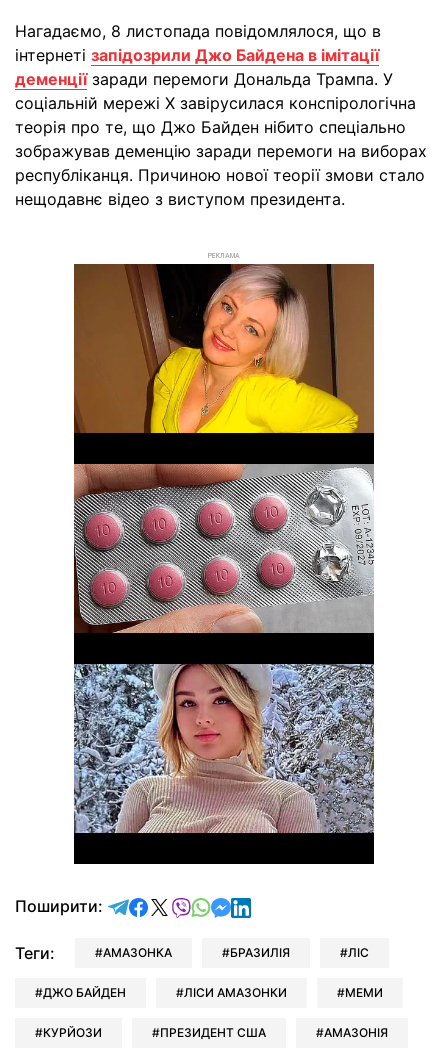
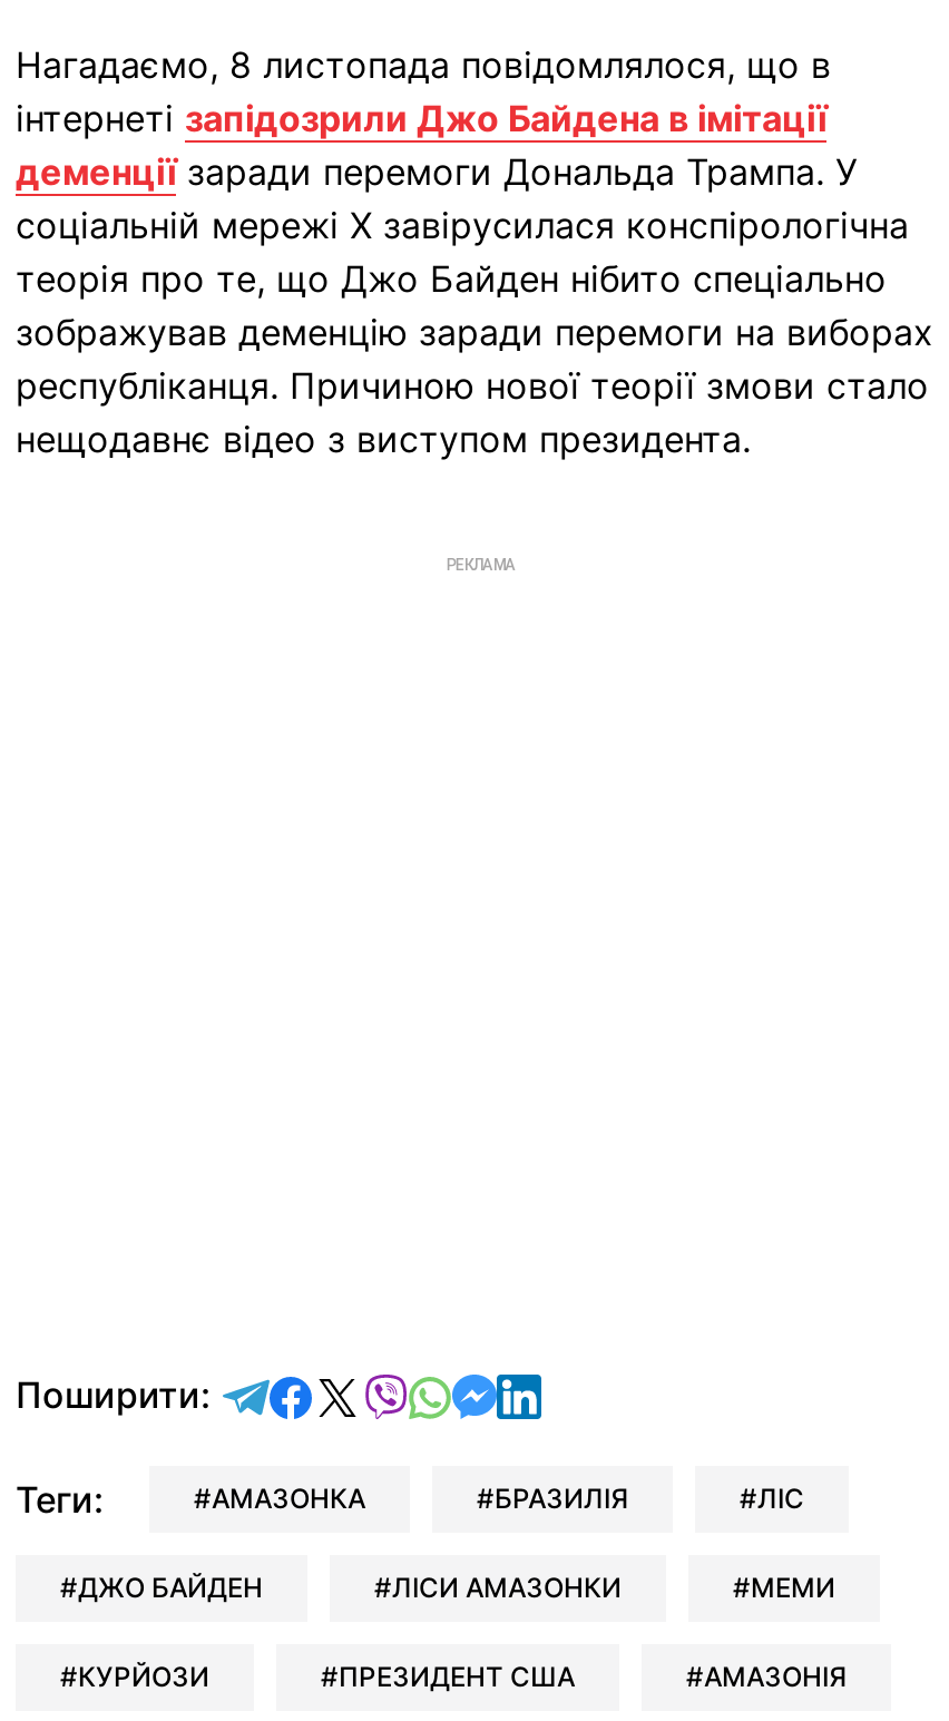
- [image]
